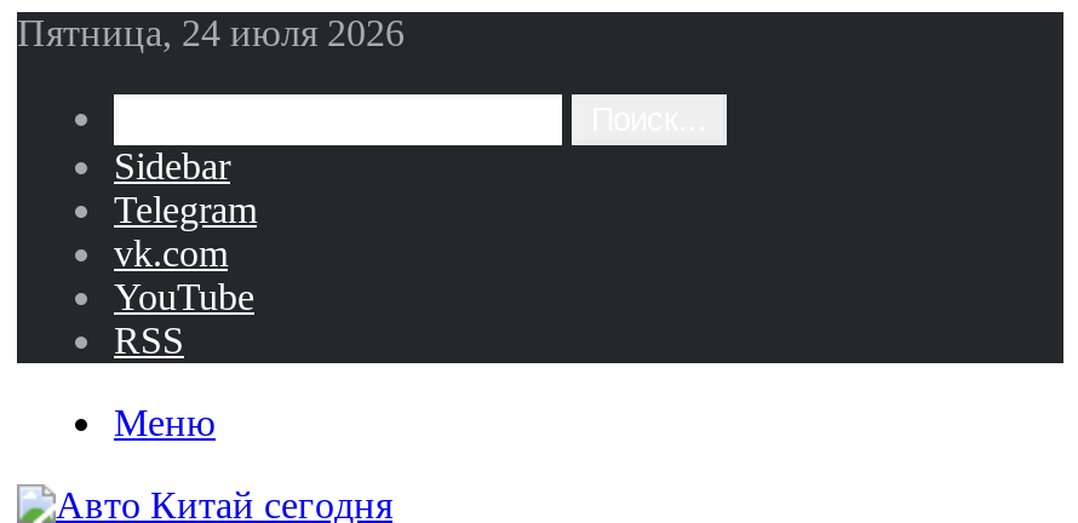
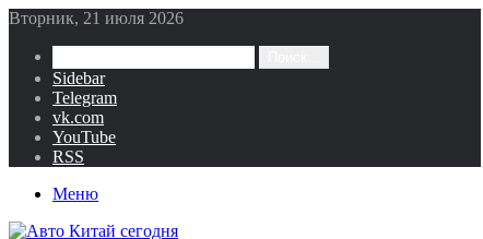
- Пятница, 24 июля 2026
+ Вторник, 21 июля 2026
